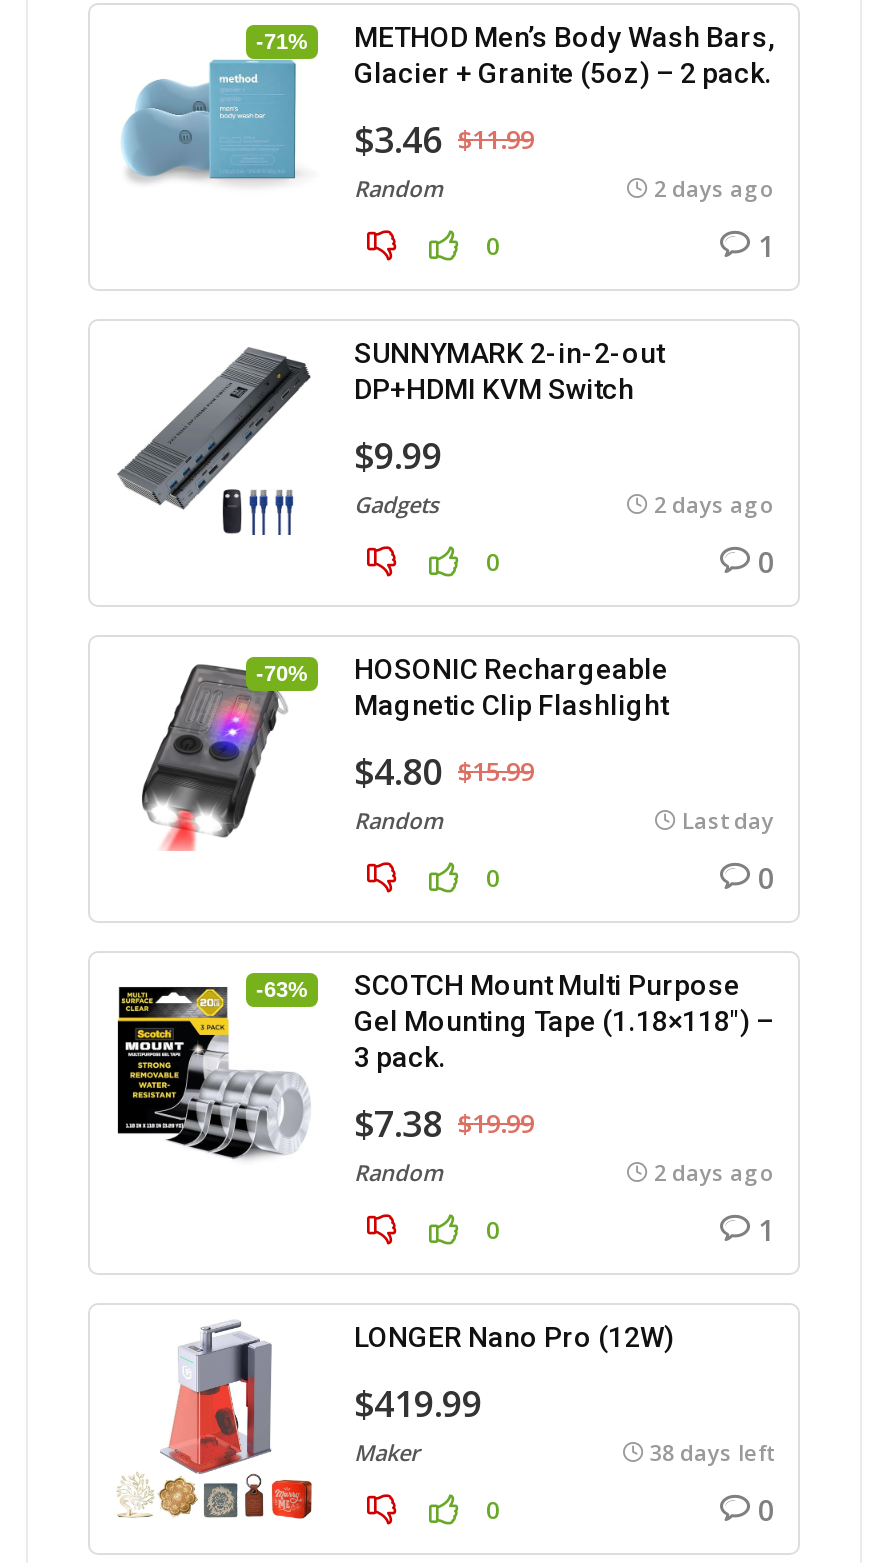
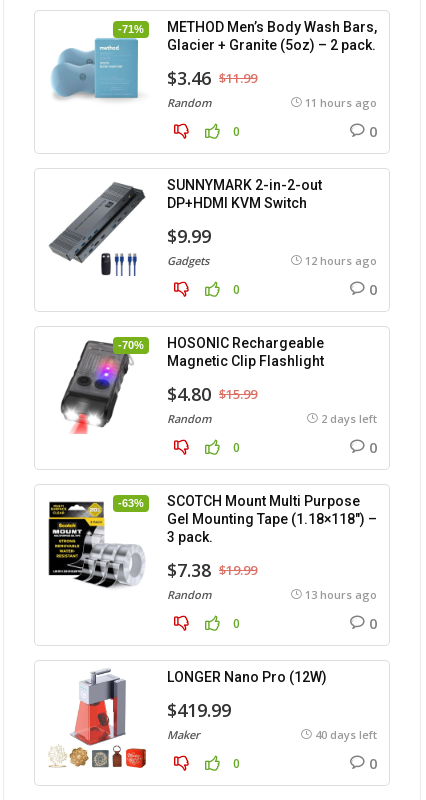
- 2 days ago
+ 11 hours ago

- 1
+ 0

- 2 days ago
+ 12 hours ago

- Last day
+ 2 days left

- 2 days ago
+ 13 hours ago

- 1
+ 0

- 38 days left
+ 40 days left
